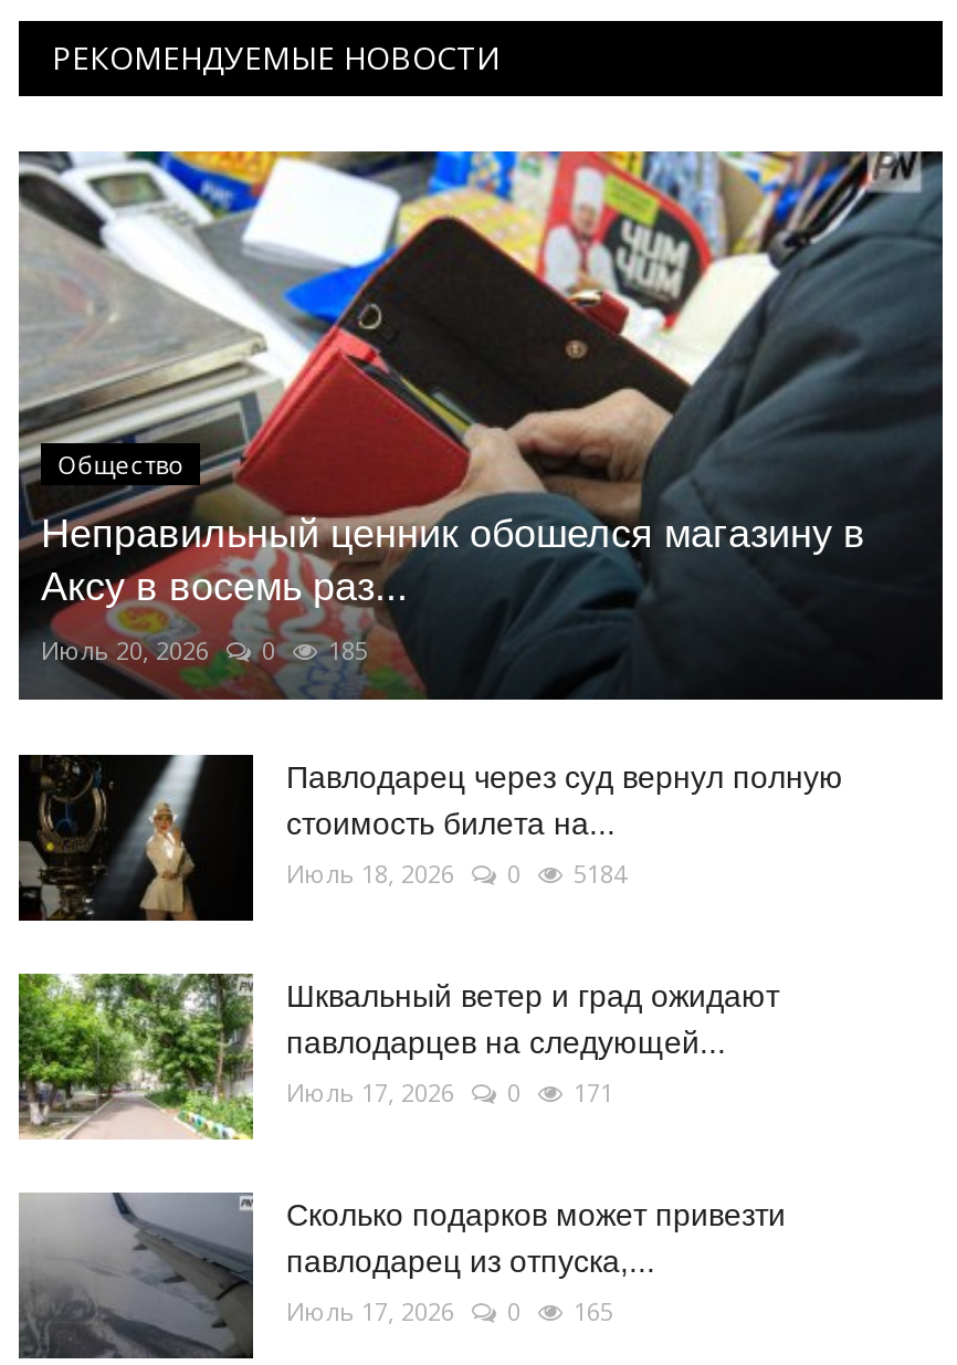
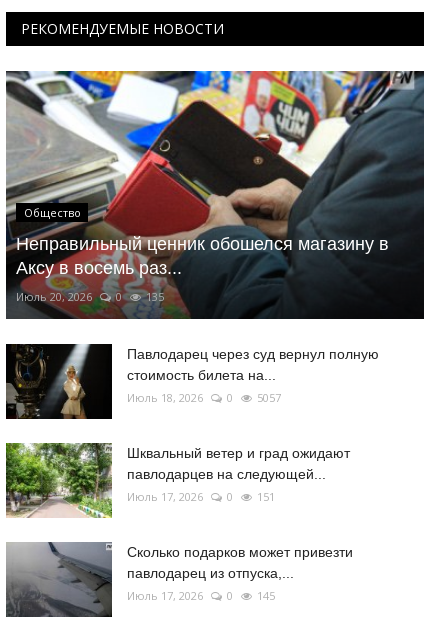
- Июль 20, 2026 0 185
+ Июль 20, 2026 0 135

- Июль 18, 2026 0 5184
+ Июль 18, 2026 0 5057

- Июль 17, 2026 0 171
+ Июль 17, 2026 0 151

- Июль 17, 2026 0 165
+ Июль 17, 2026 0 145
